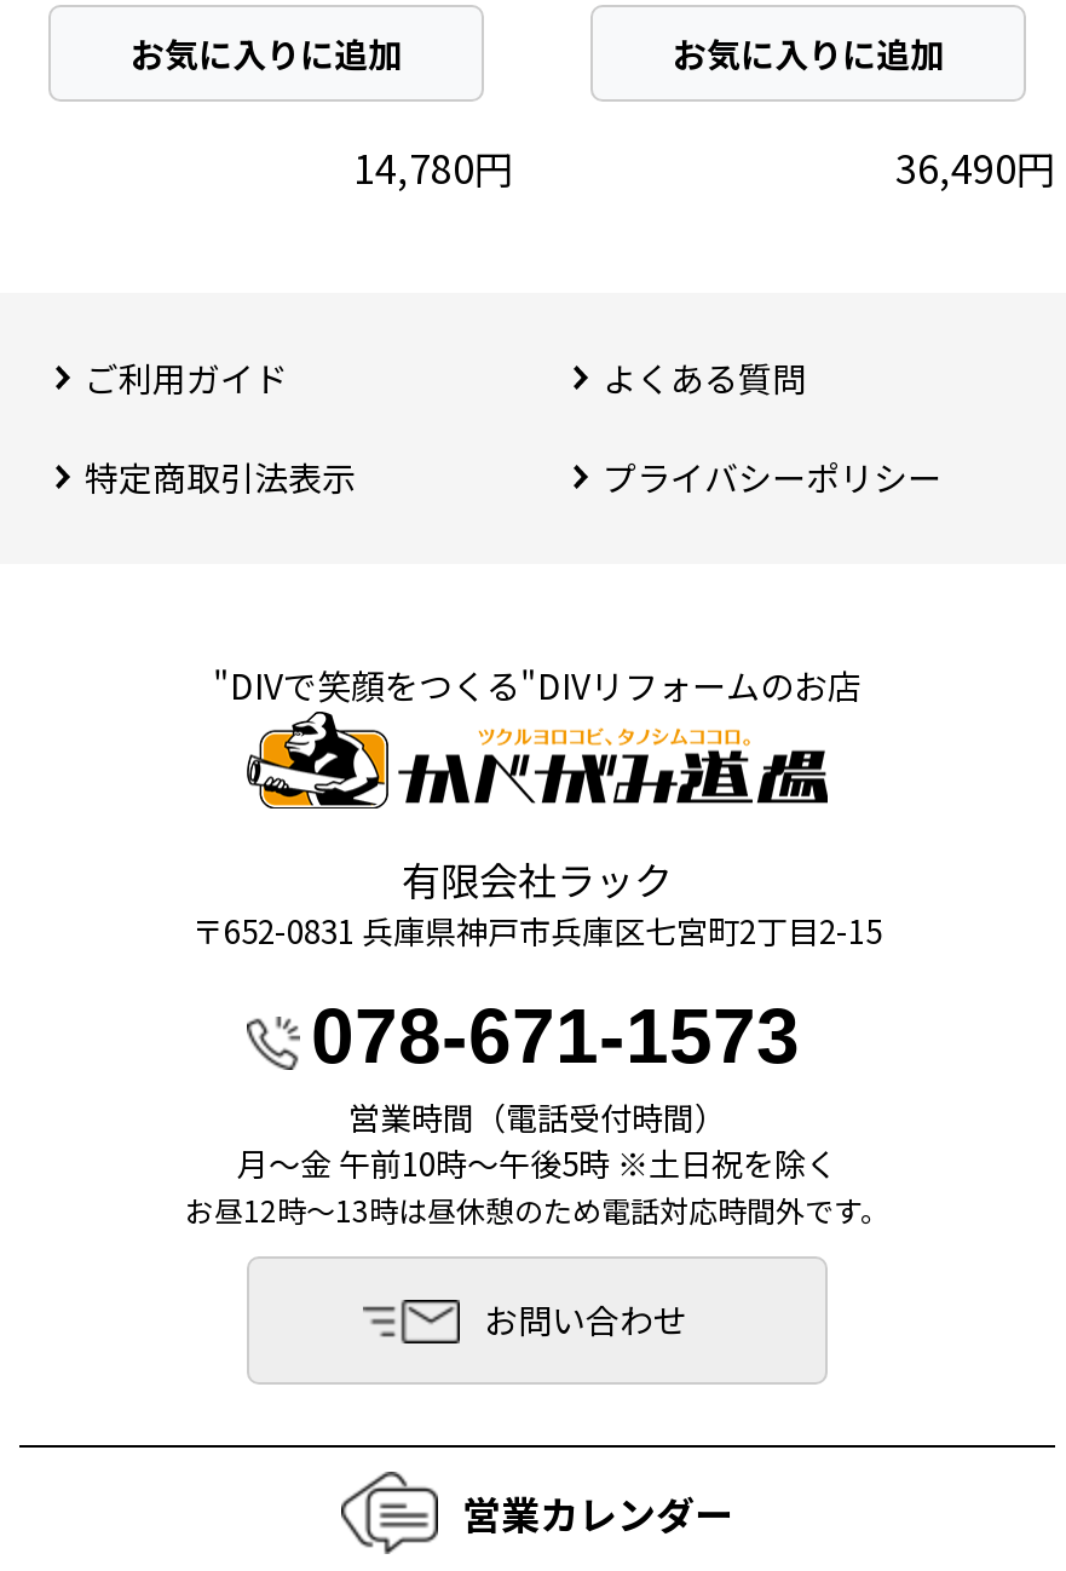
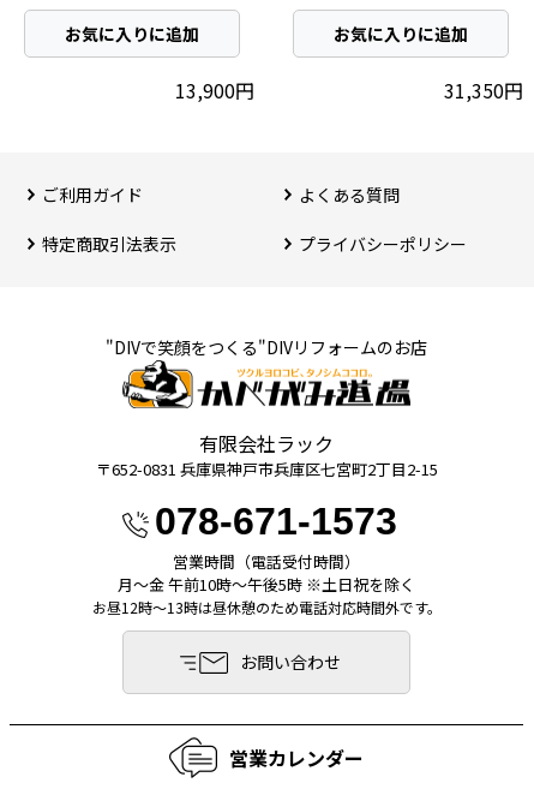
- 14,780円
+ 13,900円

- 36,490円
+ 31,350円
